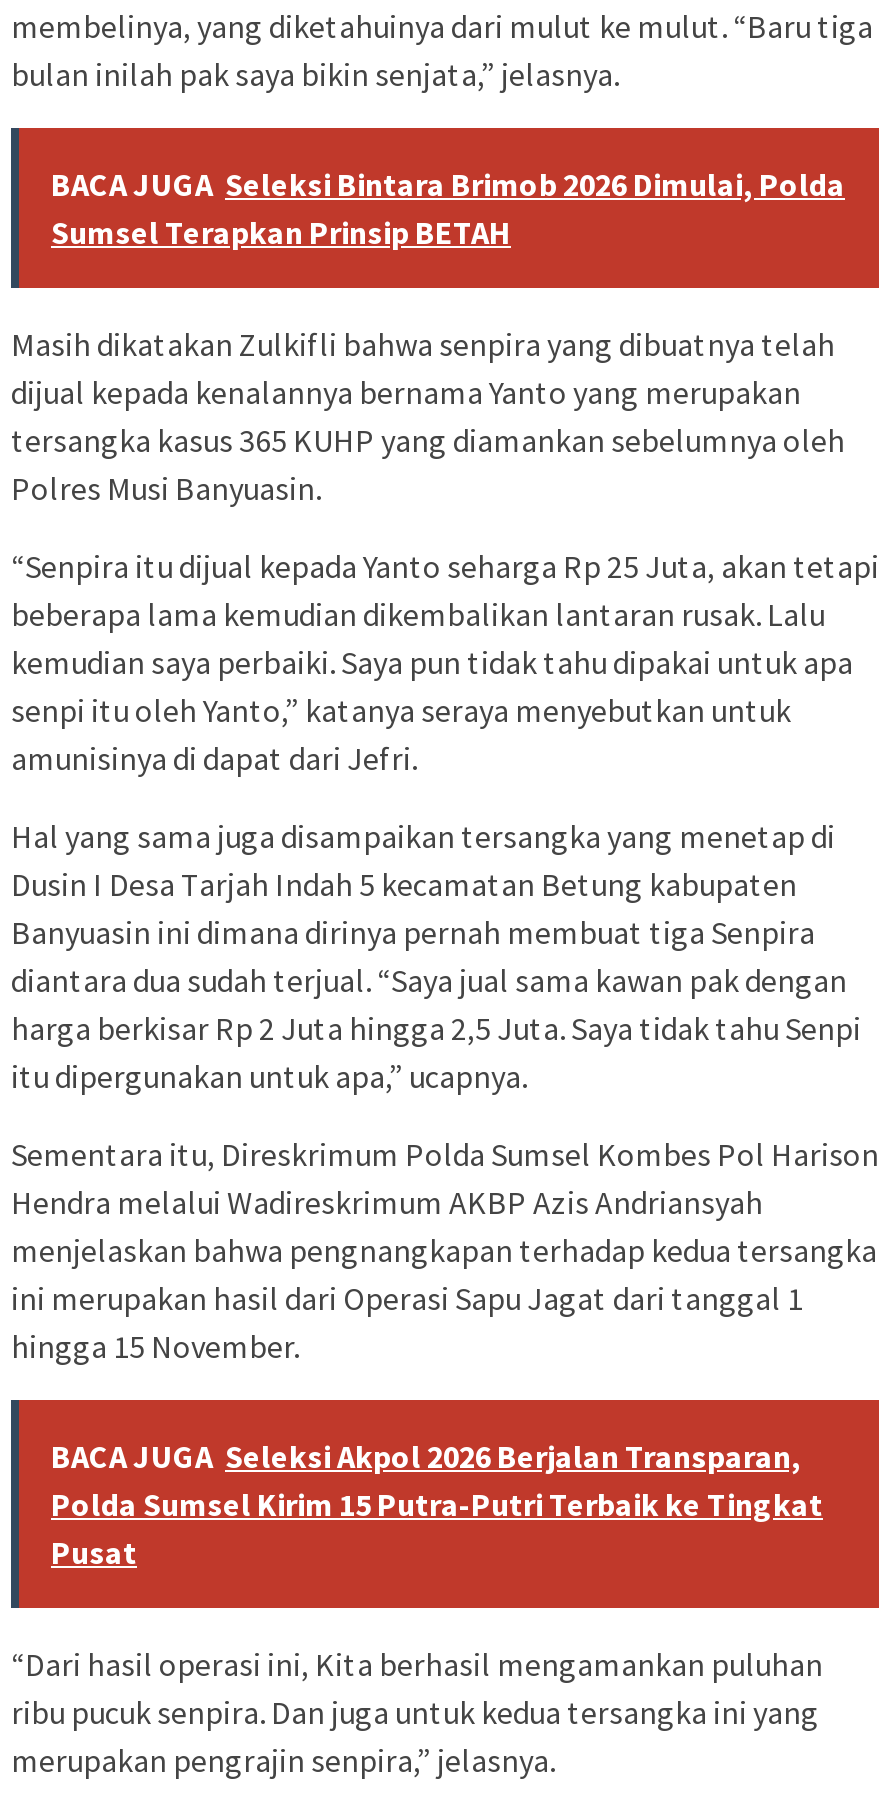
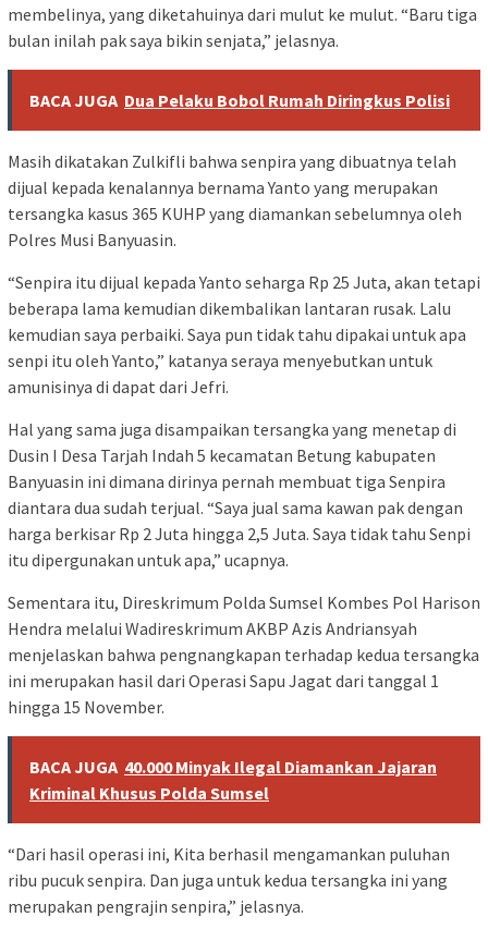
- BACA JUGA Seleksi Bintara Brimob 2026 Dimulai, Polda
- Sumsel Terapkan Prinsip BETAH
+ BACA JUGA Dua Pelaku Bobol Rumah Diringkus Polisi

- BACA JUGA Seleksi Akpol 2026 Berjalan Transparan,
- Polda Sumsel Kirim 15 Putra-Putri Terbaik ke Tingkat
- Pusat
+ BACA JUGA 40.000 Minyak Ilegal Diamankan Jajaran
+ Kriminal Khusus Polda Sumsel
